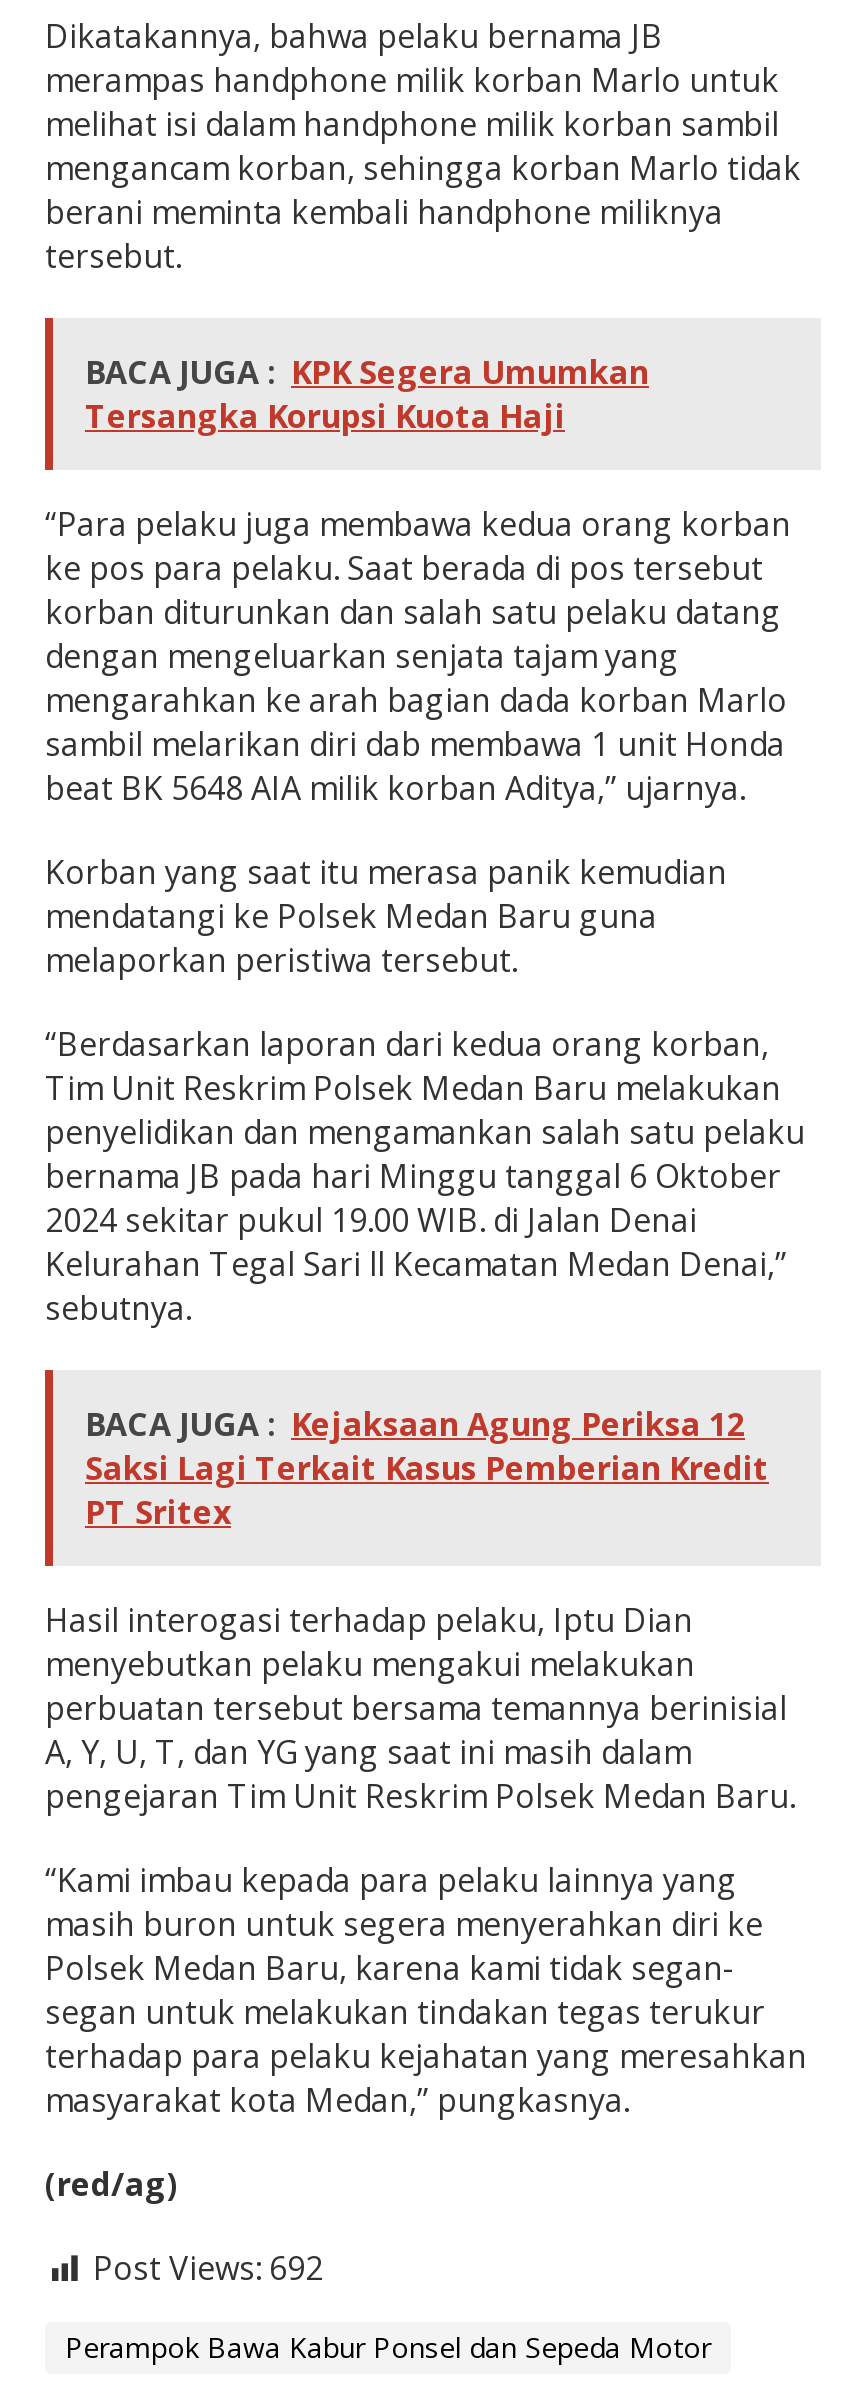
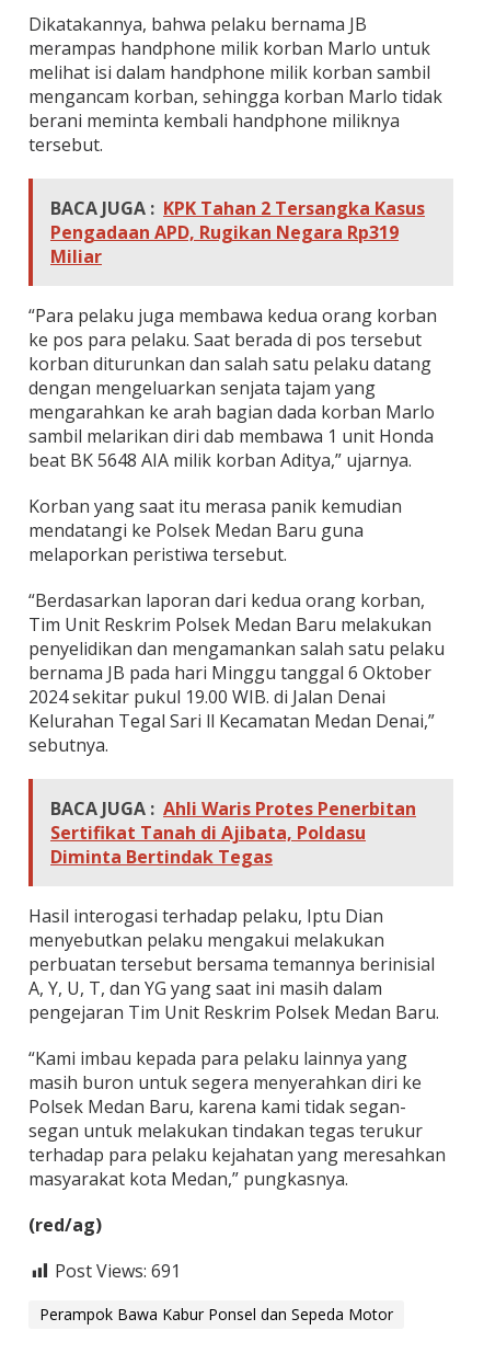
- BACA JUGA : KPK Segera Umumkan
- Tersangka Korupsi Kuota Haji
+ BACA JUGA : KPK Tahan 2 Tersangka Kasus
+ Pengadaan APD, Rugikan Negara Rp319
+ Miliar

- BACA JUGA : Kejaksaan Agung Periksa 12
- Saksi Lagi Terkait Kasus Pemberian Kredit
- PT Sritex
+ BACA JUGA : Ahli Waris Protes Penerbitan
+ Sertifikat Tanah di Ajibata, Poldasu
+ Diminta Bertindak Tegas

- Post Views: 692
+ Post Views: 691
